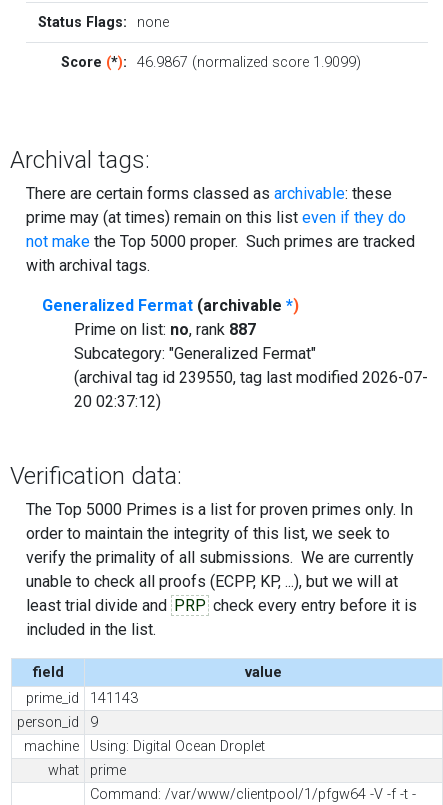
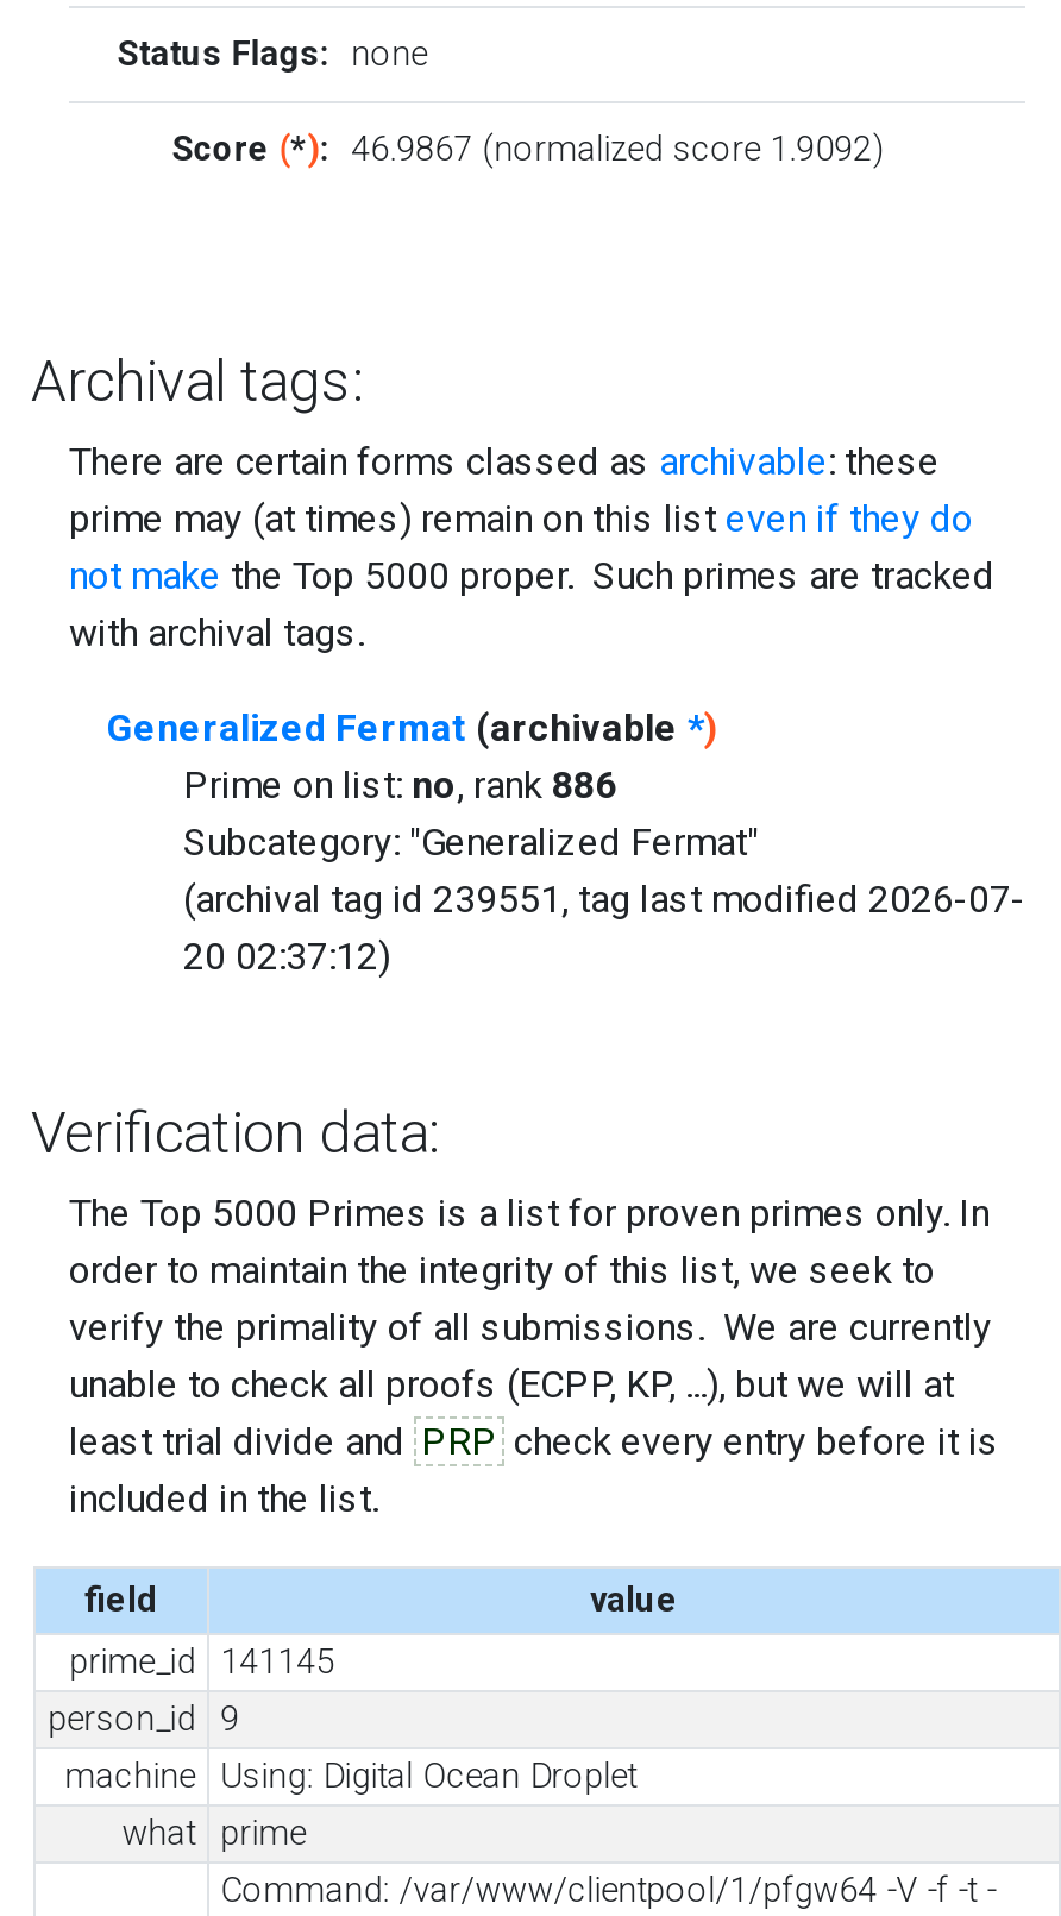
- Score (*): 46.9867 (normalized score 1.9099)
+ Score (*): 46.9867 (normalized score 1.9092)

- Prime on list: no, rank 887
+ Prime on list: no, rank 886

- (archival tag id 239550, tag last modified 2026-07-
+ (archival tag id 239551, tag last modified 2026-07-

- prime_id 141143
+ prime_id 141145
